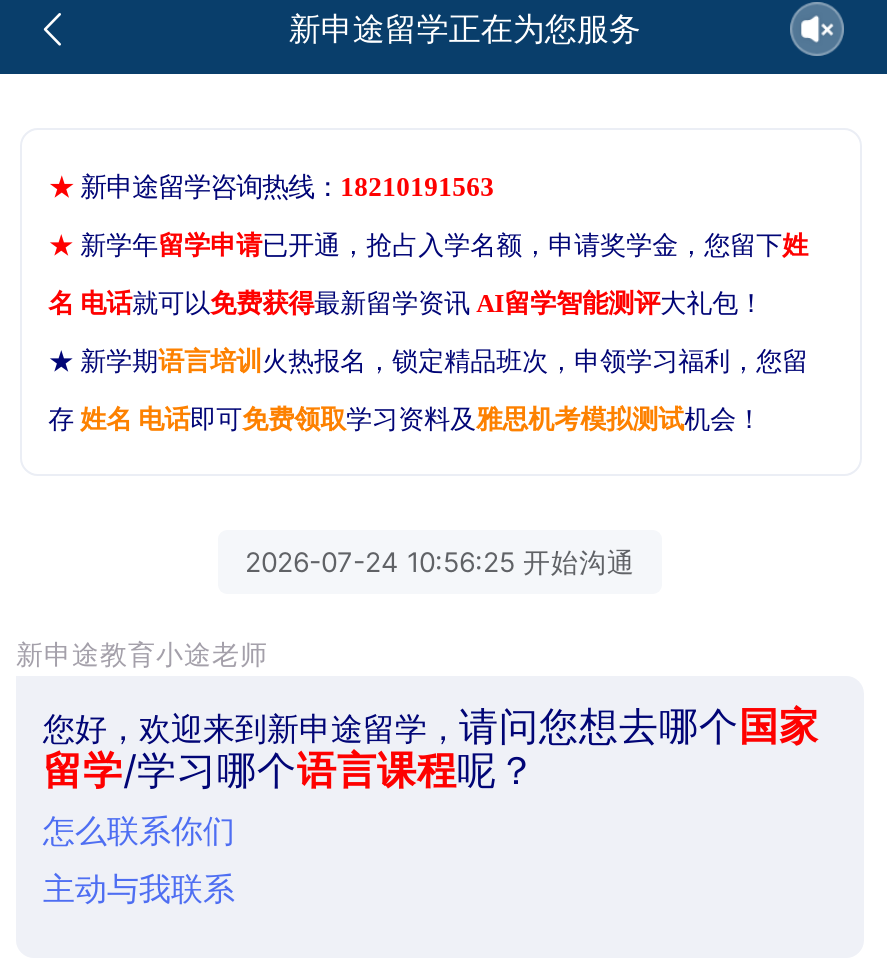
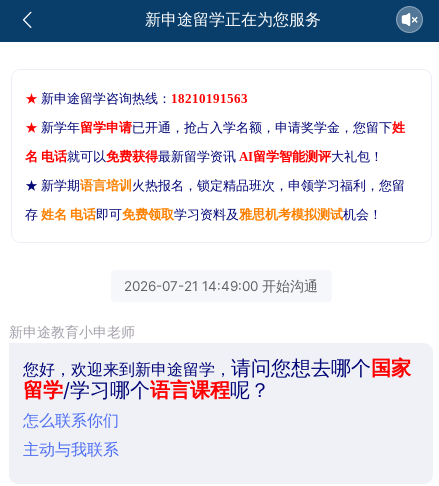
- 2026-07-24 10:56:25 开始沟通
+ 2026-07-21 14:49:00 开始沟通

- 新申途教育小途老师
+ 新申途教育小申老师
